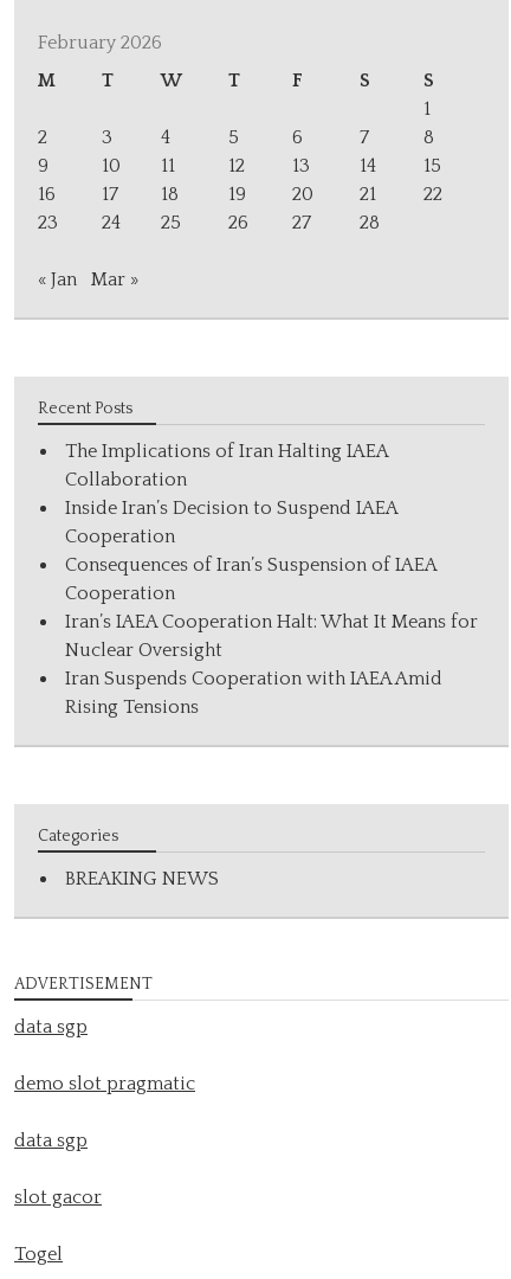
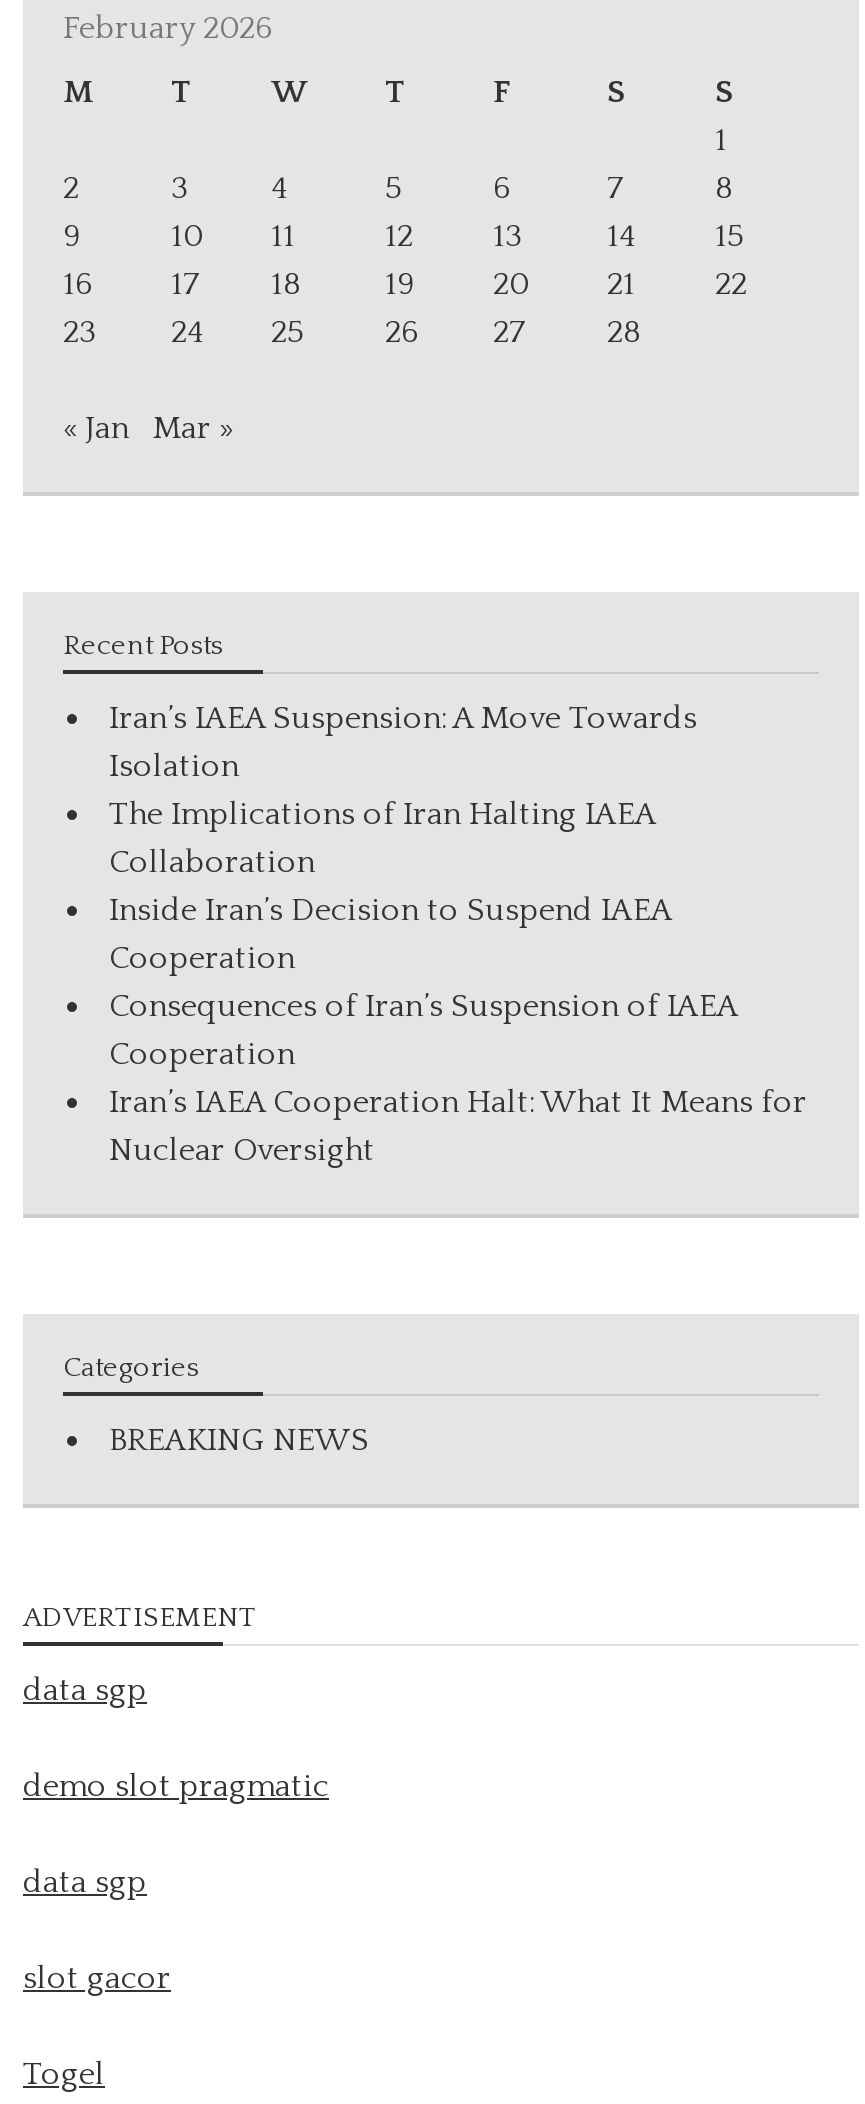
+ Iran’s IAEA Suspension: A Move Towards
+ Isolation

moved down: The Implications of Iran Halting IAEA | Collaboration | Inside Iran’s Decision to Suspend IAEA | Cooperation | Consequences of Iran’s Suspension of IAEA | Cooperation | Iran’s IAEA Cooperation Halt: What It Means for | Nuclear Oversight

- Iran Suspends Cooperation with IAEA Amid
- Rising Tensions
